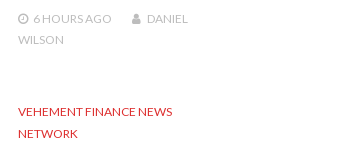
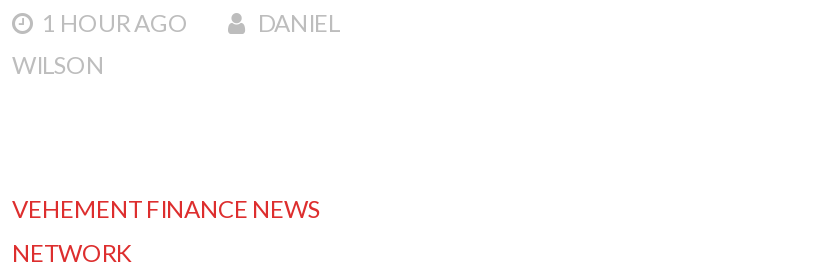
- 6 HOURSAGO
+ 1 HOURAGO
